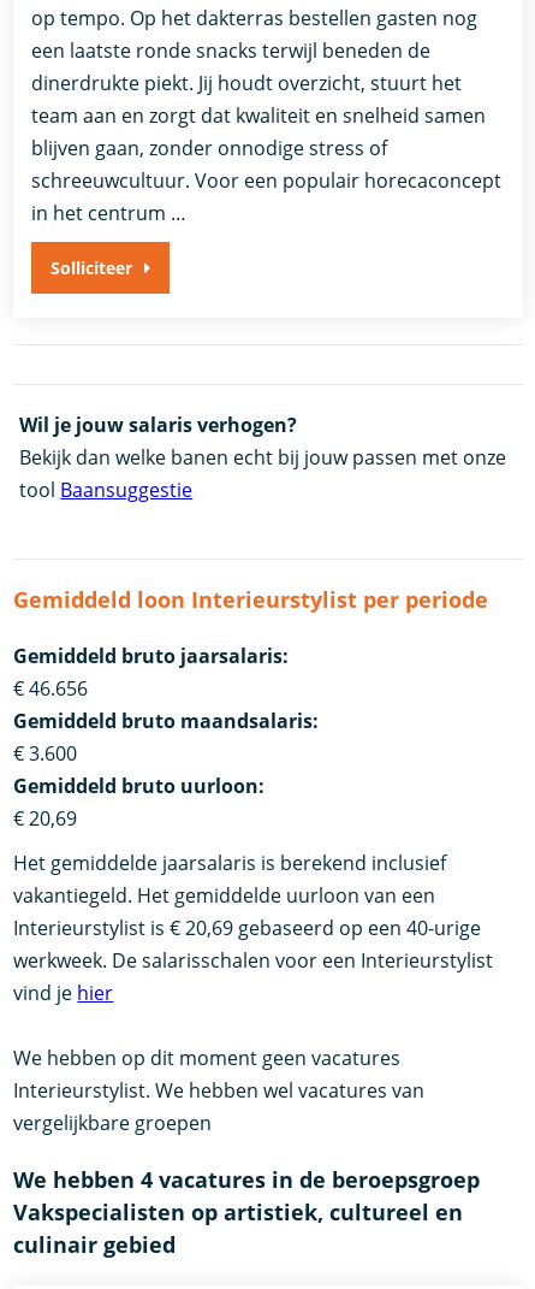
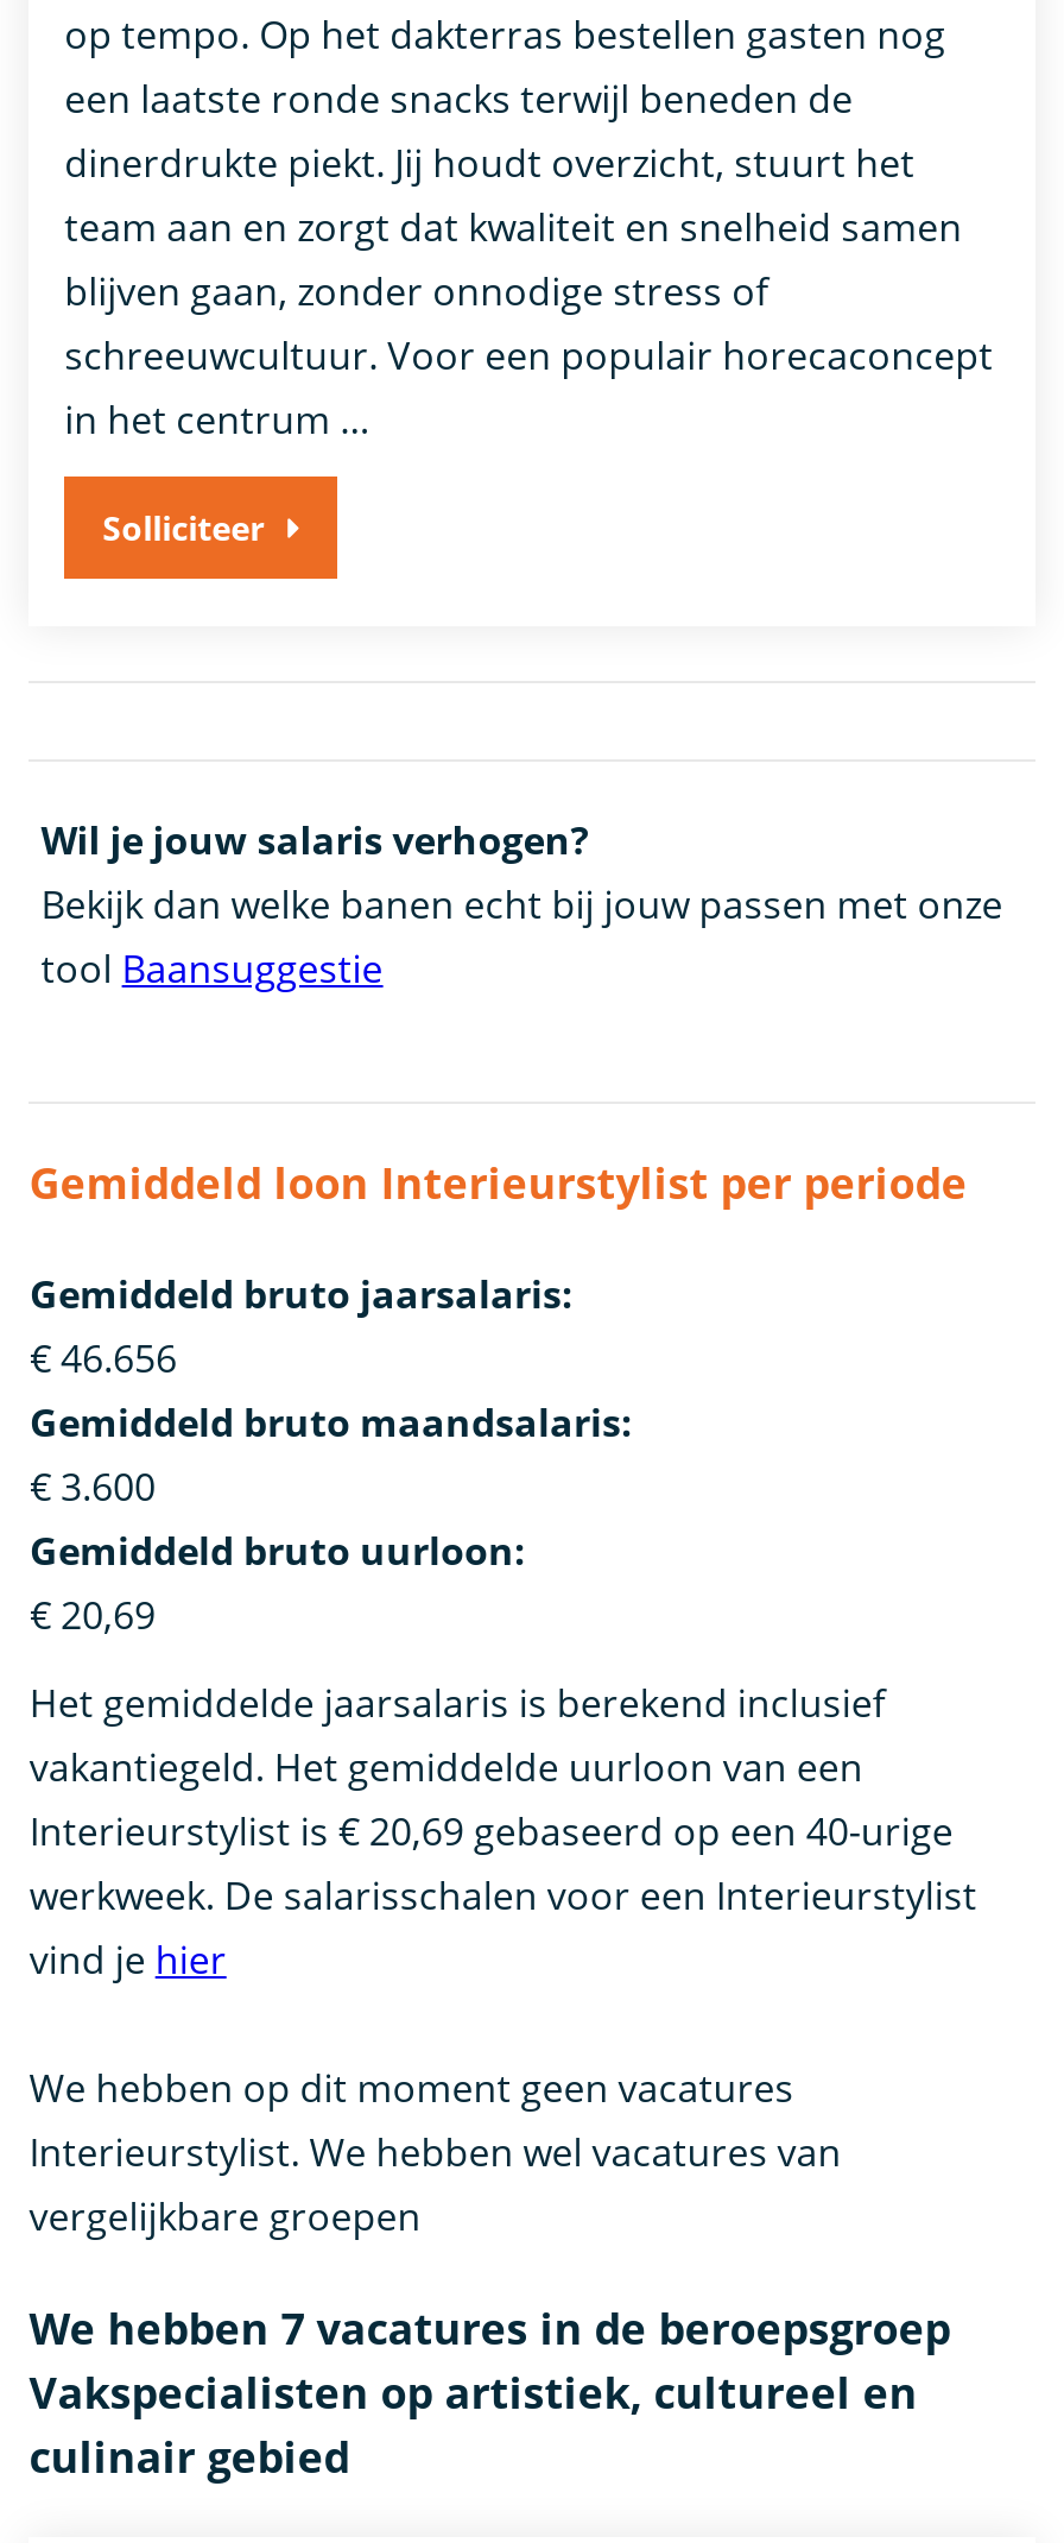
- We hebben 4 vacatures in de beroepsgroep
+ We hebben 7 vacatures in de beroepsgroep
